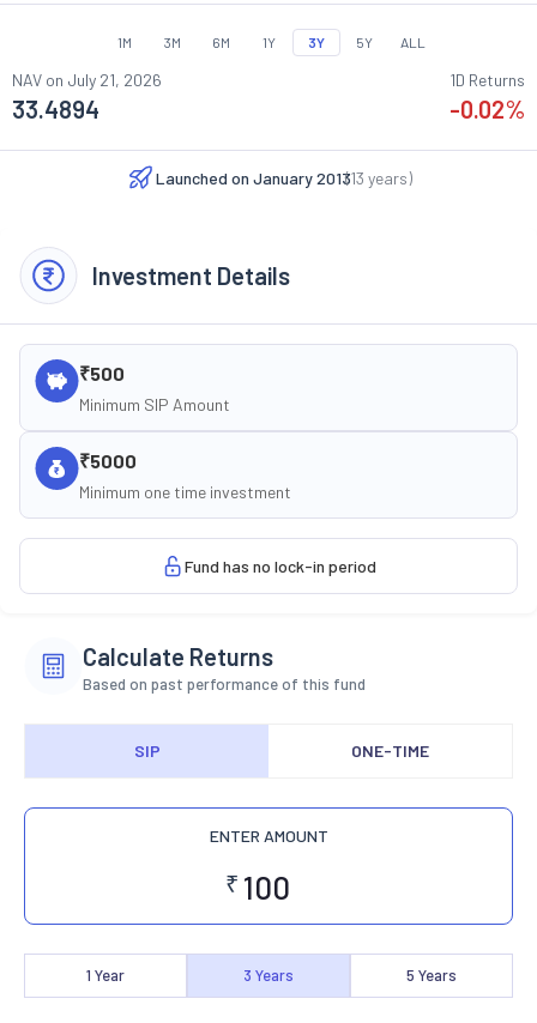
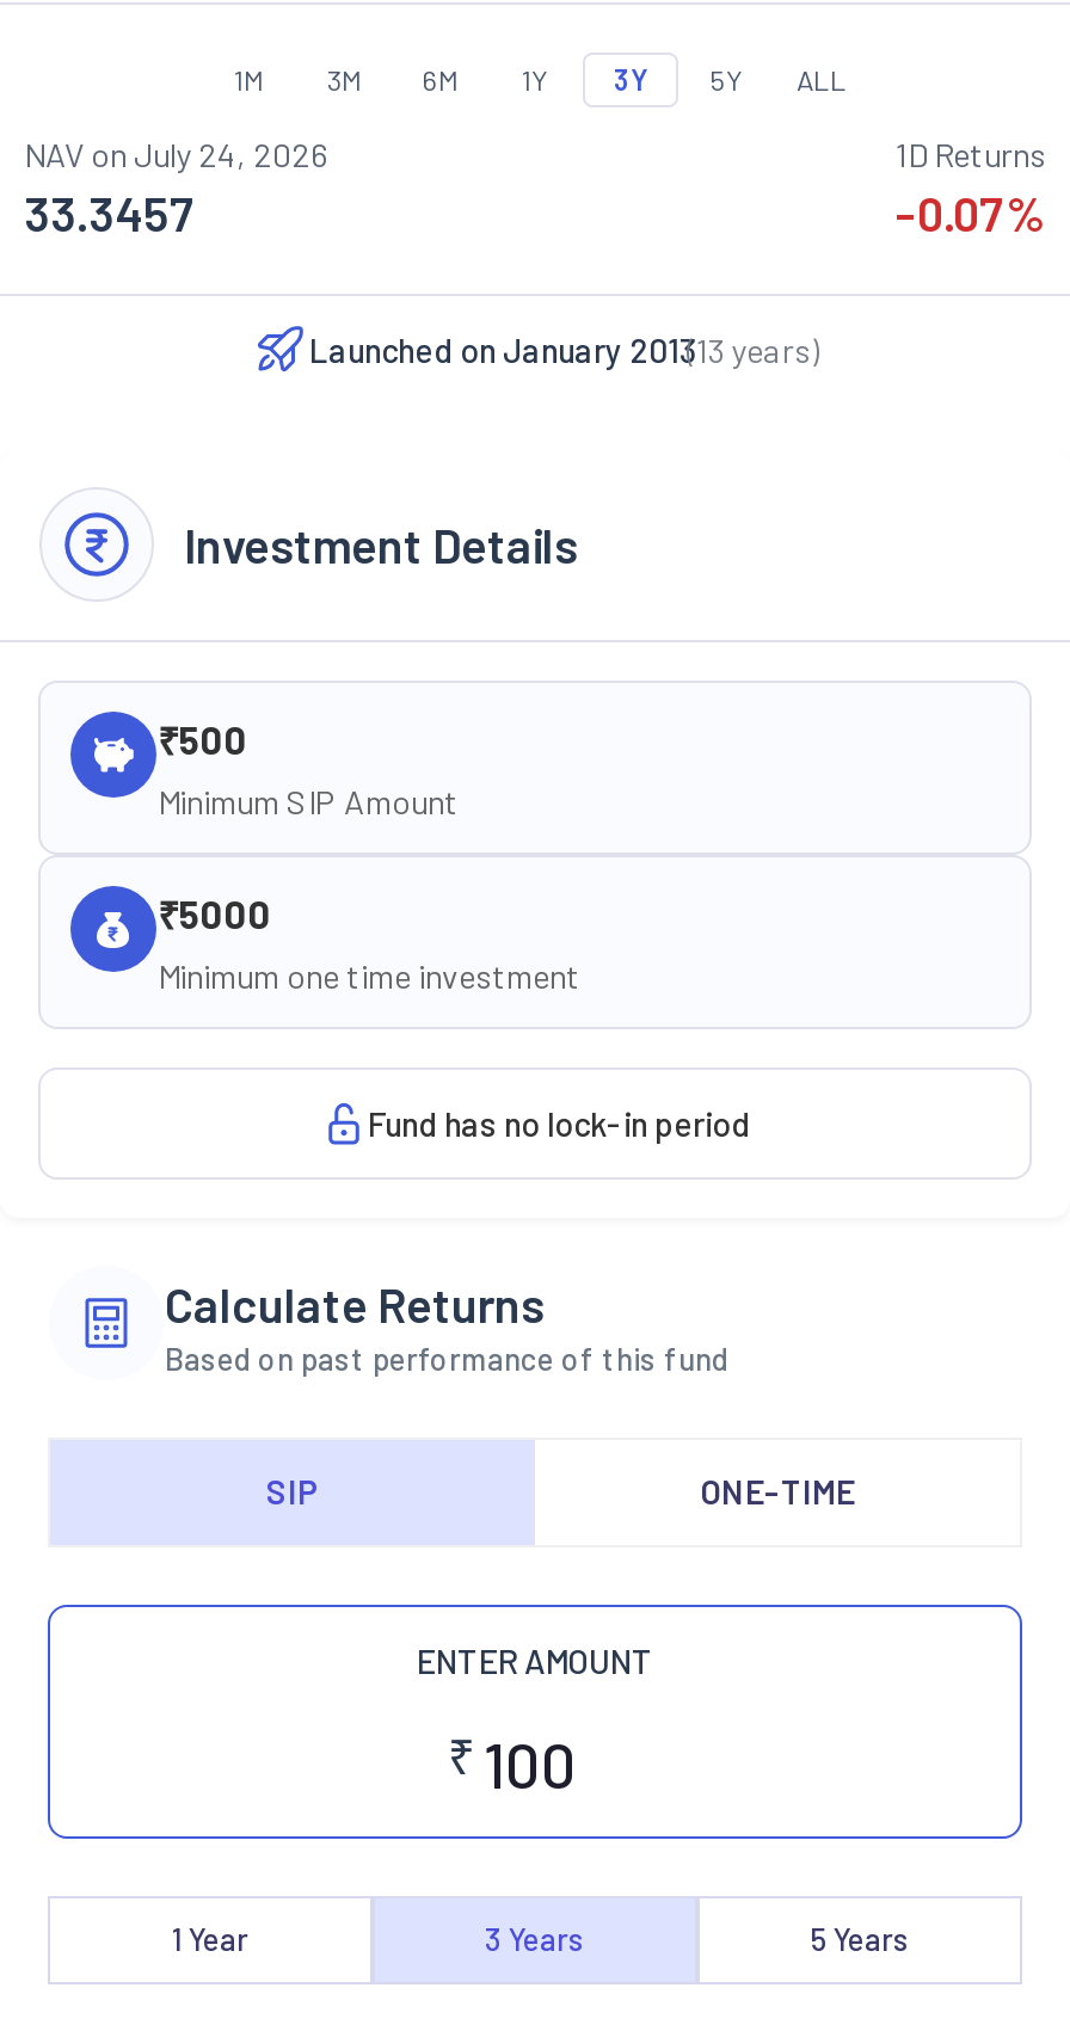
- NAV on July 21, 2026
+ NAV on July 24, 2026

- 33.4894
+ 33.3457

- -0.02%
+ -0.07%
